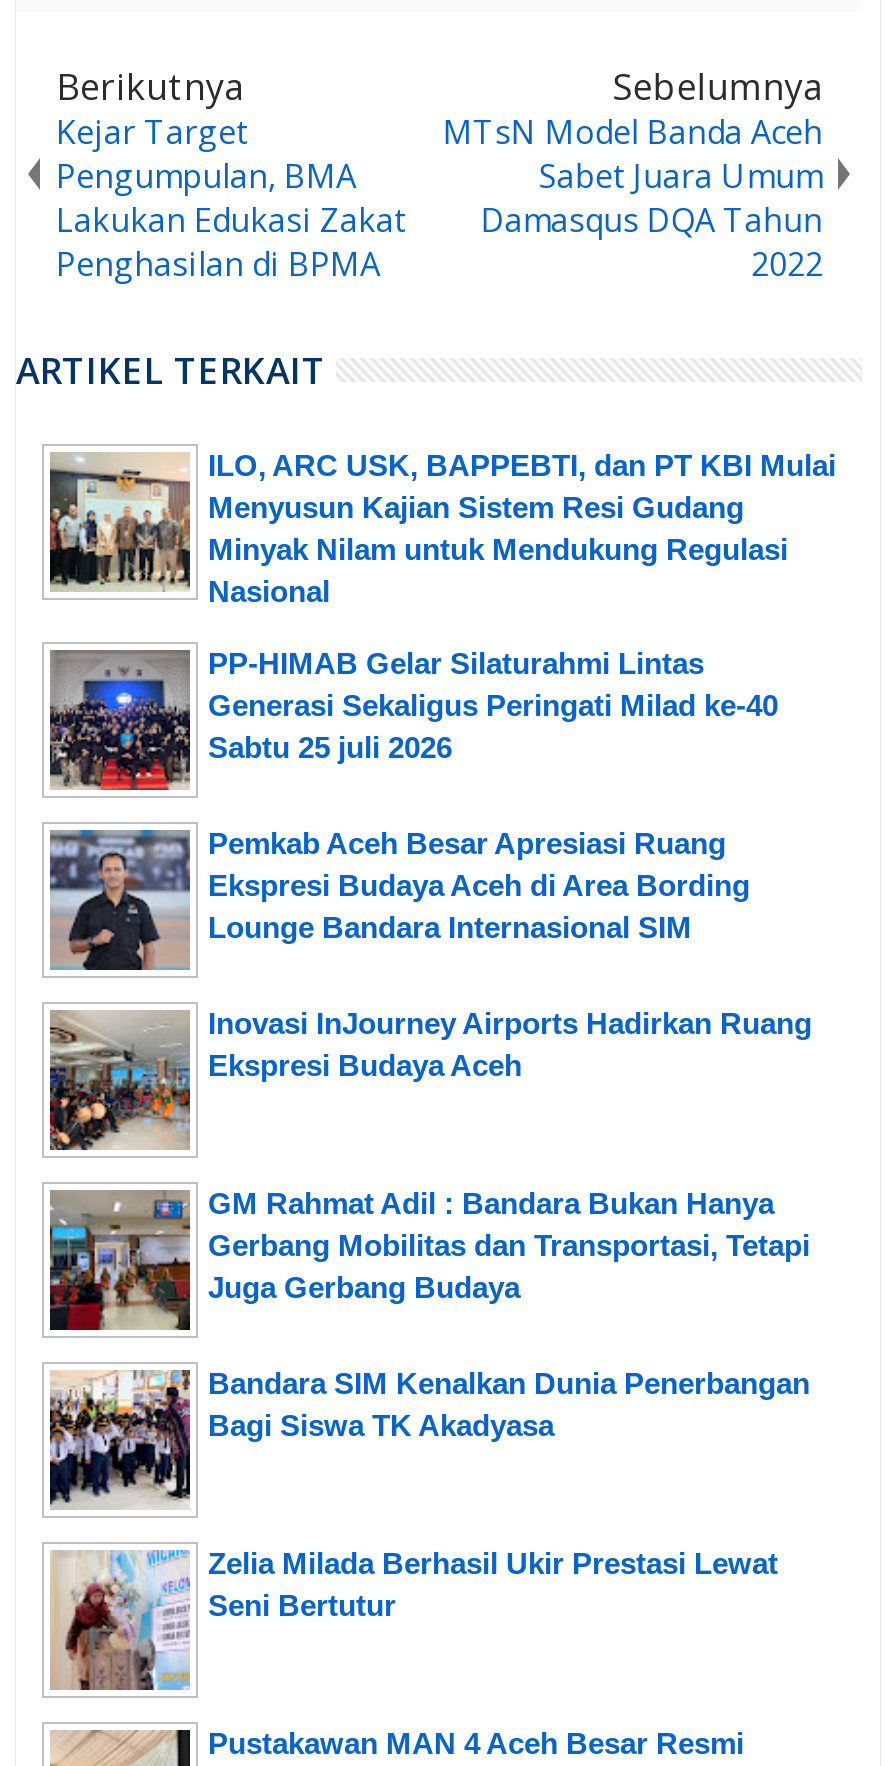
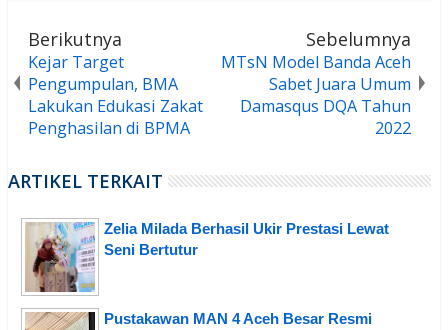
- [image]
- ILO, ARC USK, BAPPEBTI, dan PT KBI Mulai
- Menyusun Kajian Sistem Resi Gudang
- Minyak Nilam untuk Mendukung Regulasi
- Nasional
- PP-HIMAB Gelar Silaturahmi Lintas
- Generasi Sekaligus Peringati Milad ke-40
- Sabtu 25 juli 2026
- Pemkab Aceh Besar Apresiasi Ruang
- Ekspresi Budaya Aceh di Area Bording
- Lounge Bandara Internasional SIM
- Inovasi InJourney Airports Hadirkan Ruang
- Ekspresi Budaya Aceh

- [image]

- [image]

- [image]
- GM Rahmat Adil : Bandara Bukan Hanya
- Gerbang Mobilitas dan Transportasi, Tetapi
- Juga Gerbang Budaya
- Bandara SIM Kenalkan Dunia Penerbangan
- Bagi Siswa TK Akadyasa

- [image]

- [image]
